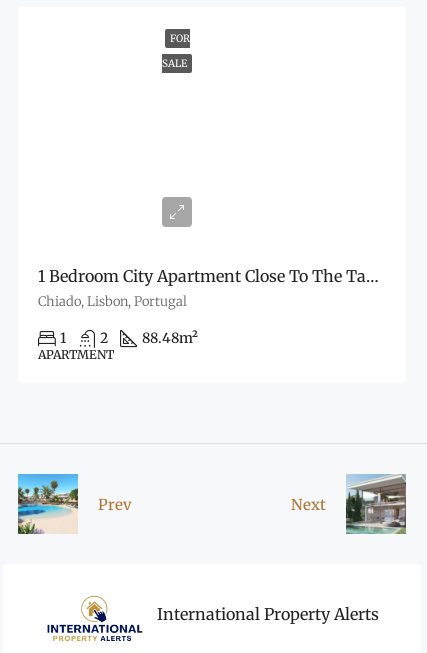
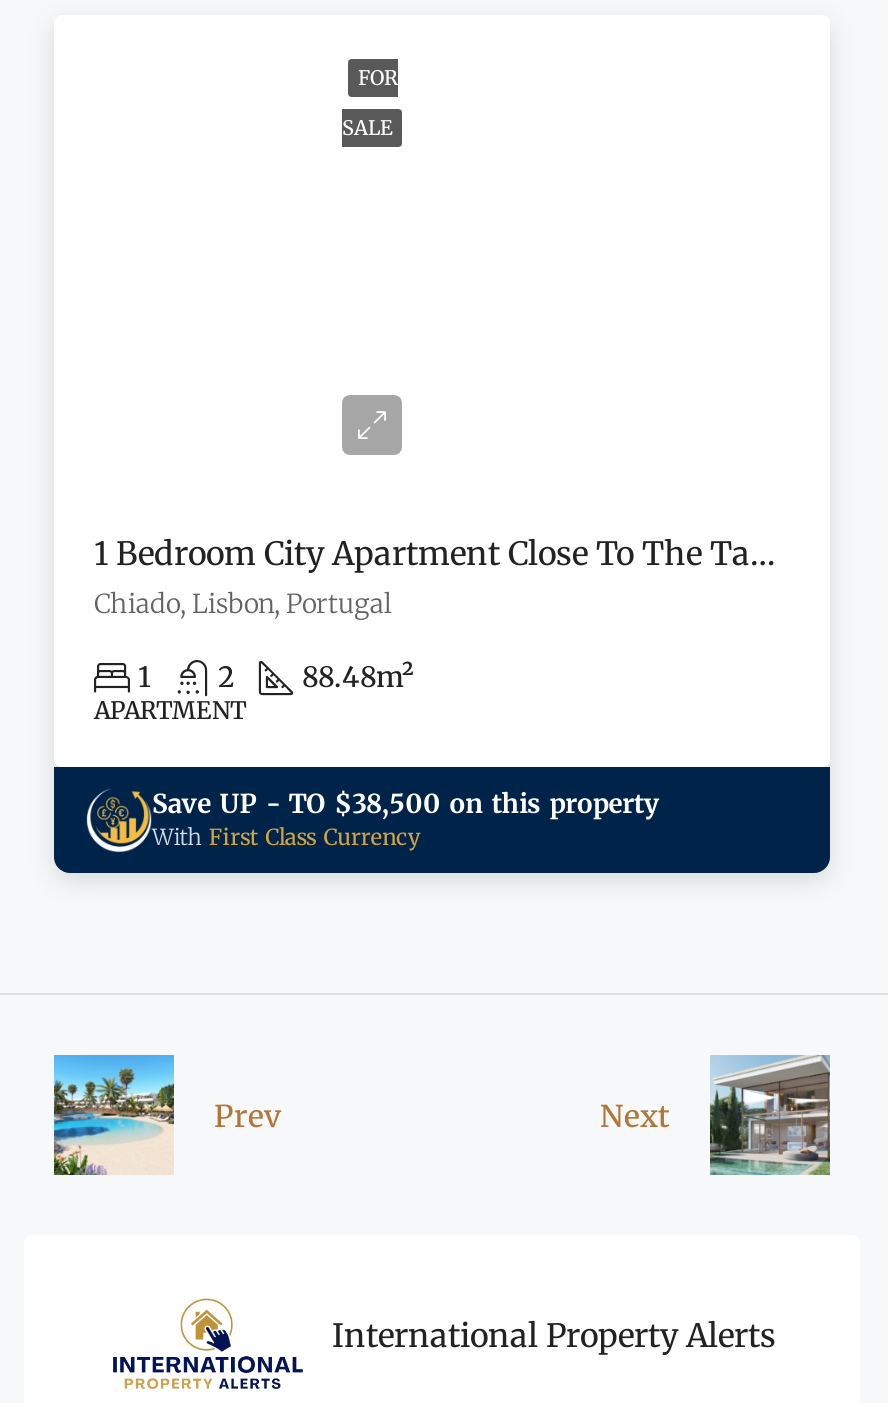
+ Save UP - TO $38,500 on this property
+ With First Class Currency
